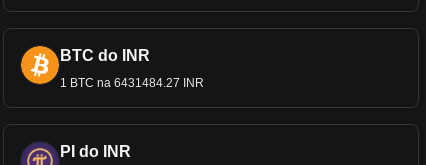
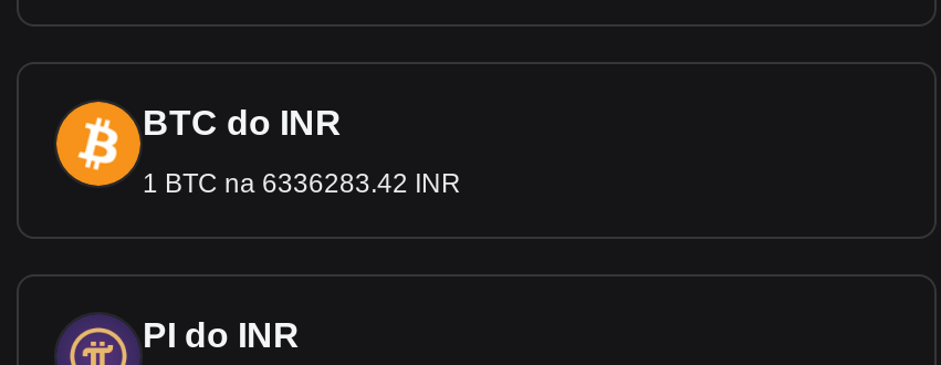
- 1 BTC na 6431484.27 INR
+ 1 BTC na 6336283.42 INR
